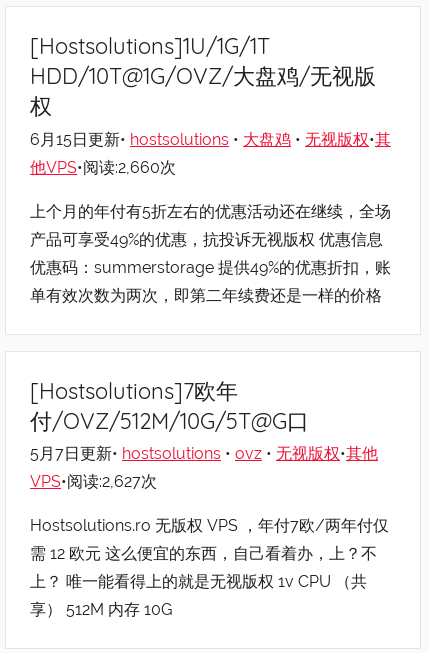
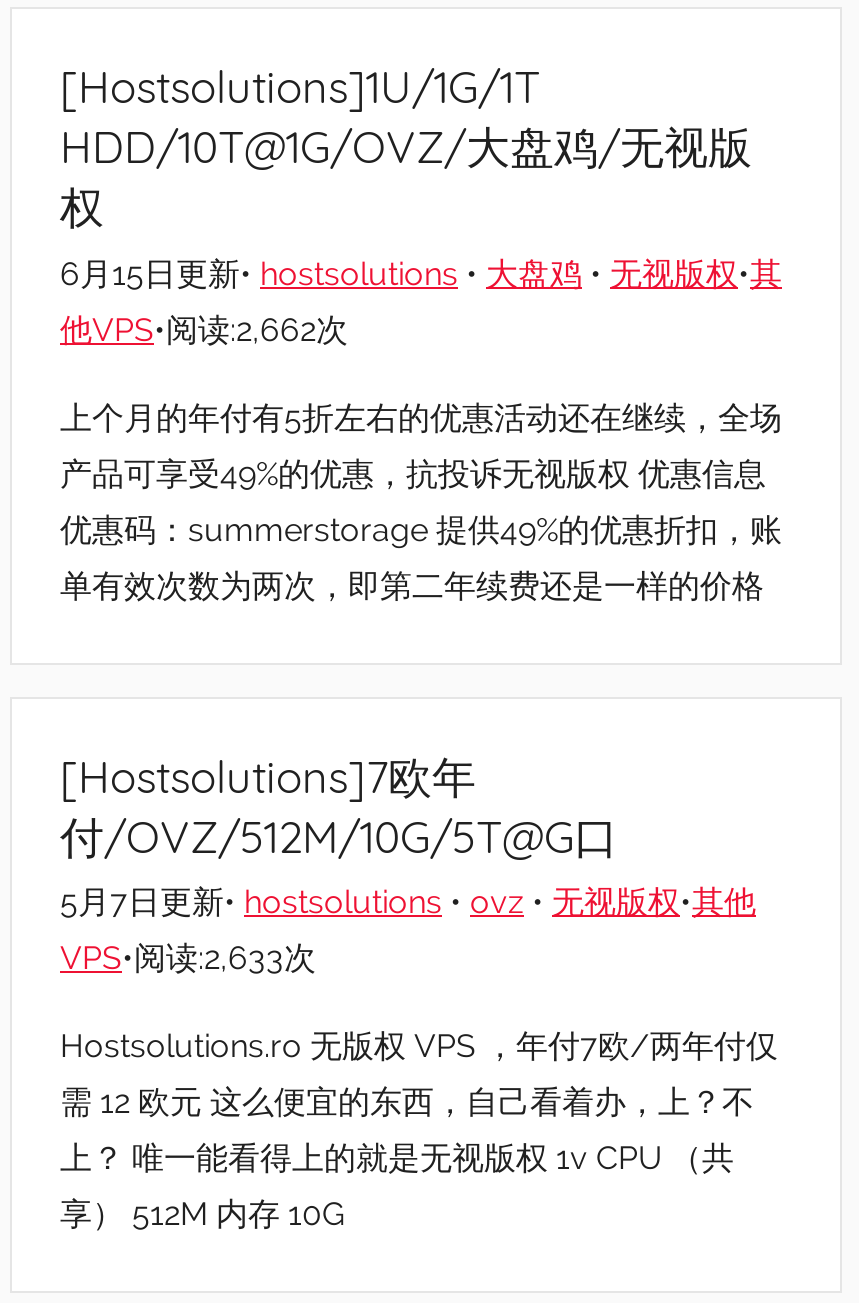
- 他VPS•阅读:2,660次
+ 他VPS•阅读:2,662次

- VPS•阅读:2,627次
+ VPS•阅读:2,633次
